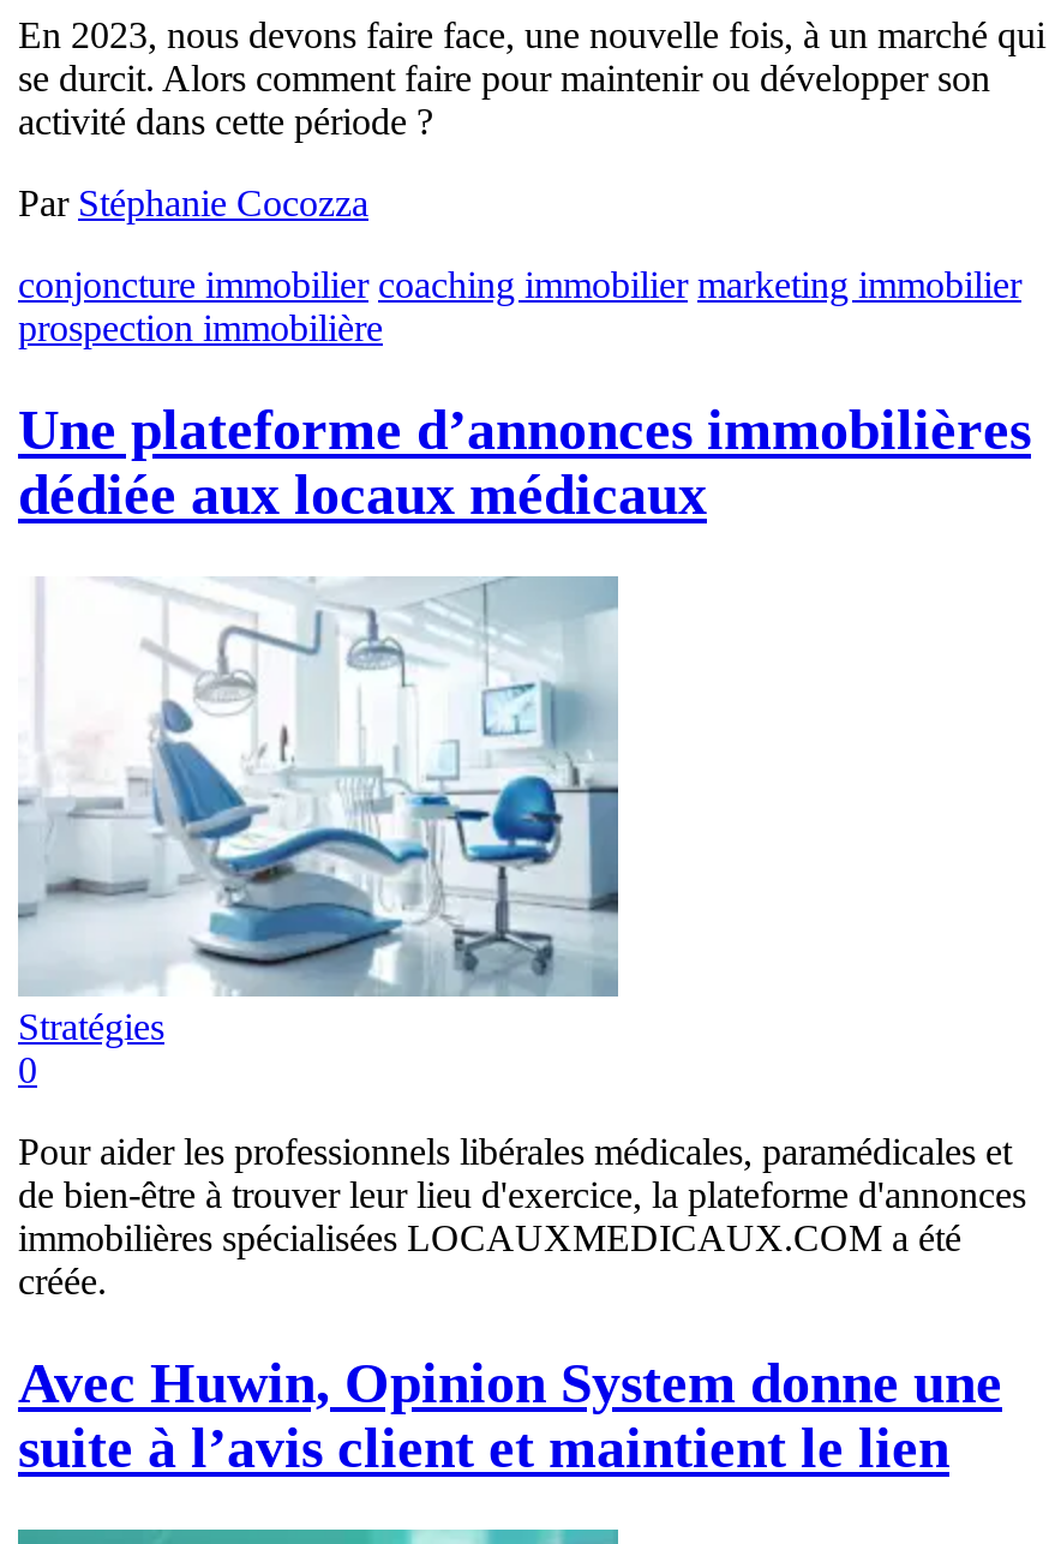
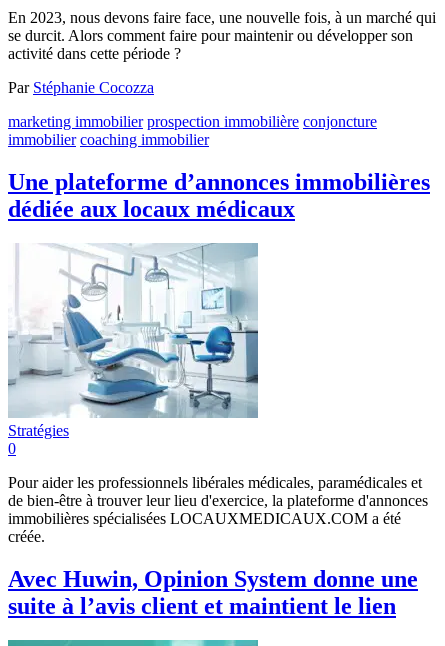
- conjoncture immobilier coaching immobilier marketing immobilier
- prospection immobilière
+ marketing immobilier prospection immobilière conjoncture
+ immobilier coaching immobilier
